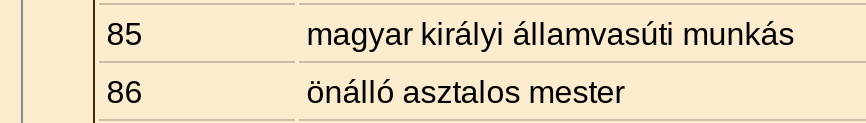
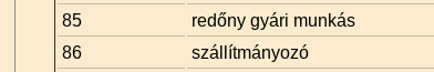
- magyar királyi államvasúti munkás
+ redőny gyári munkás

- önálló asztalos mester
+ szállítmányozó
